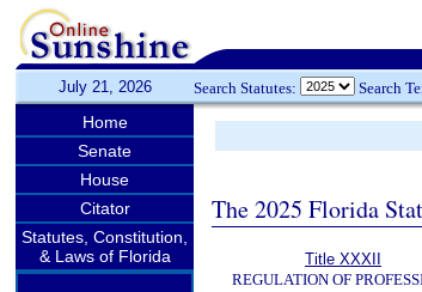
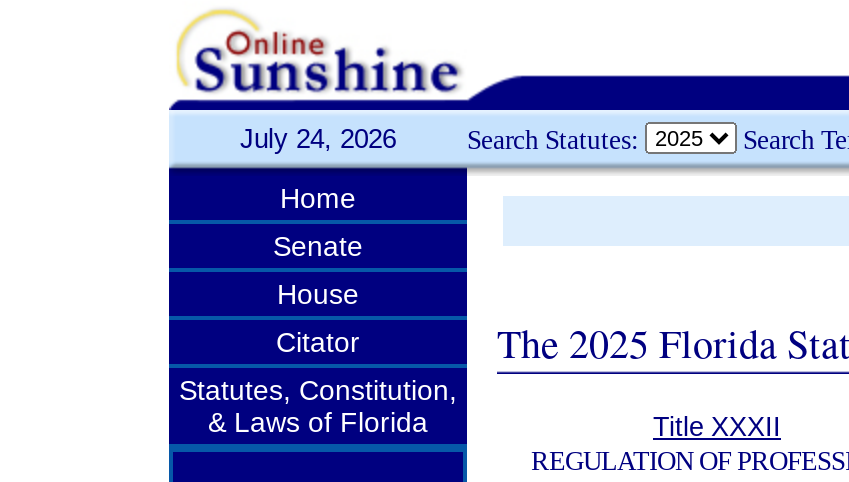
- July 21, 2026
+ July 24, 2026
